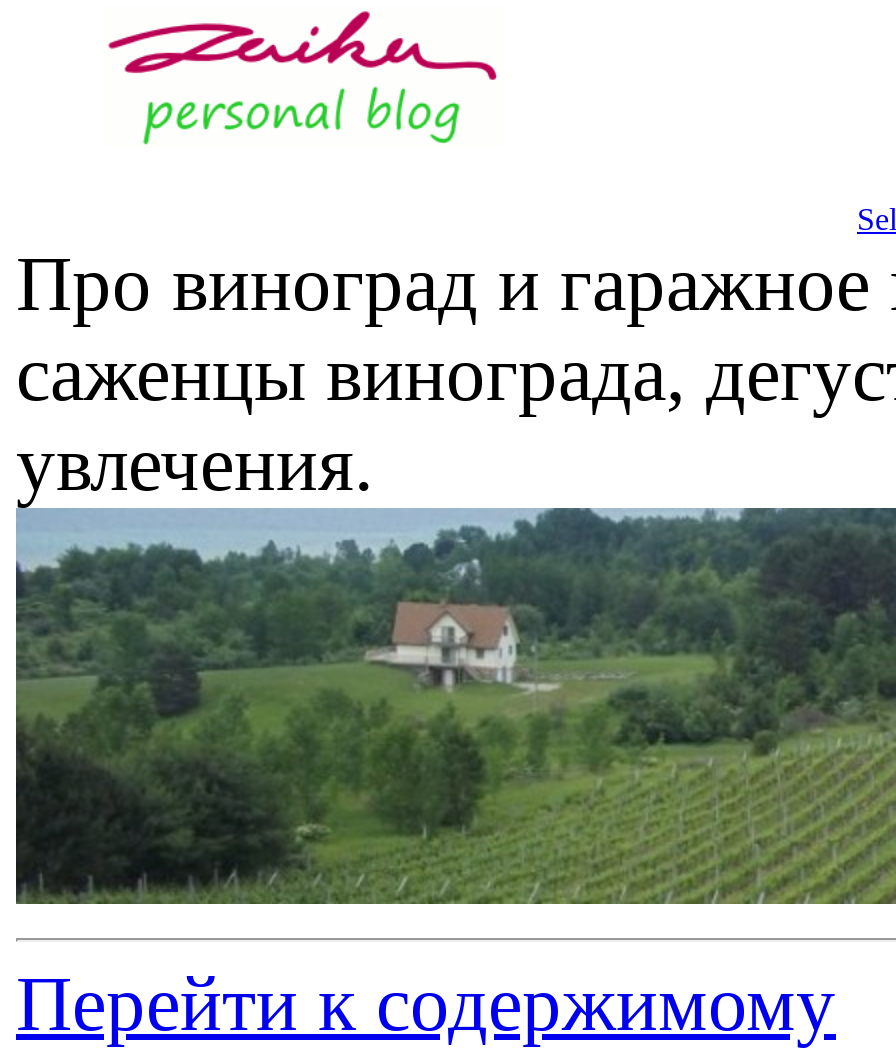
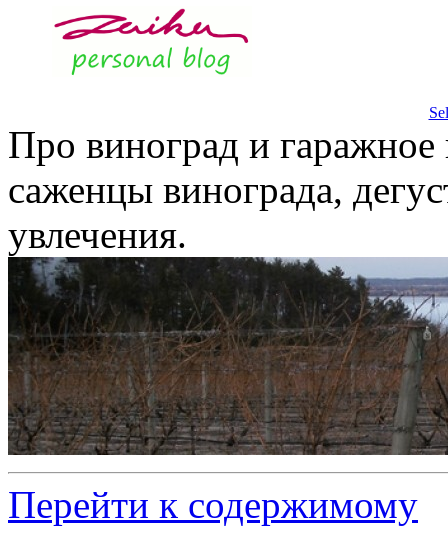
- [image]
+ [image]
